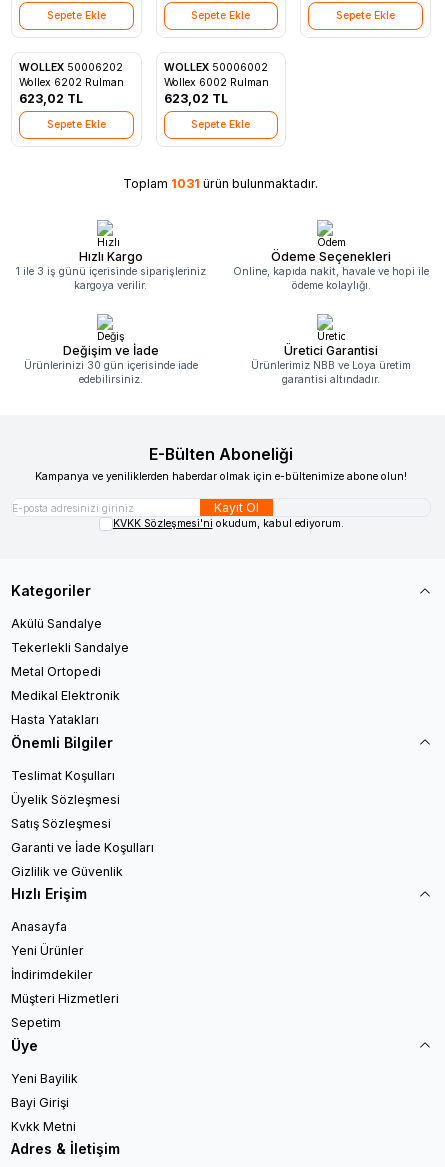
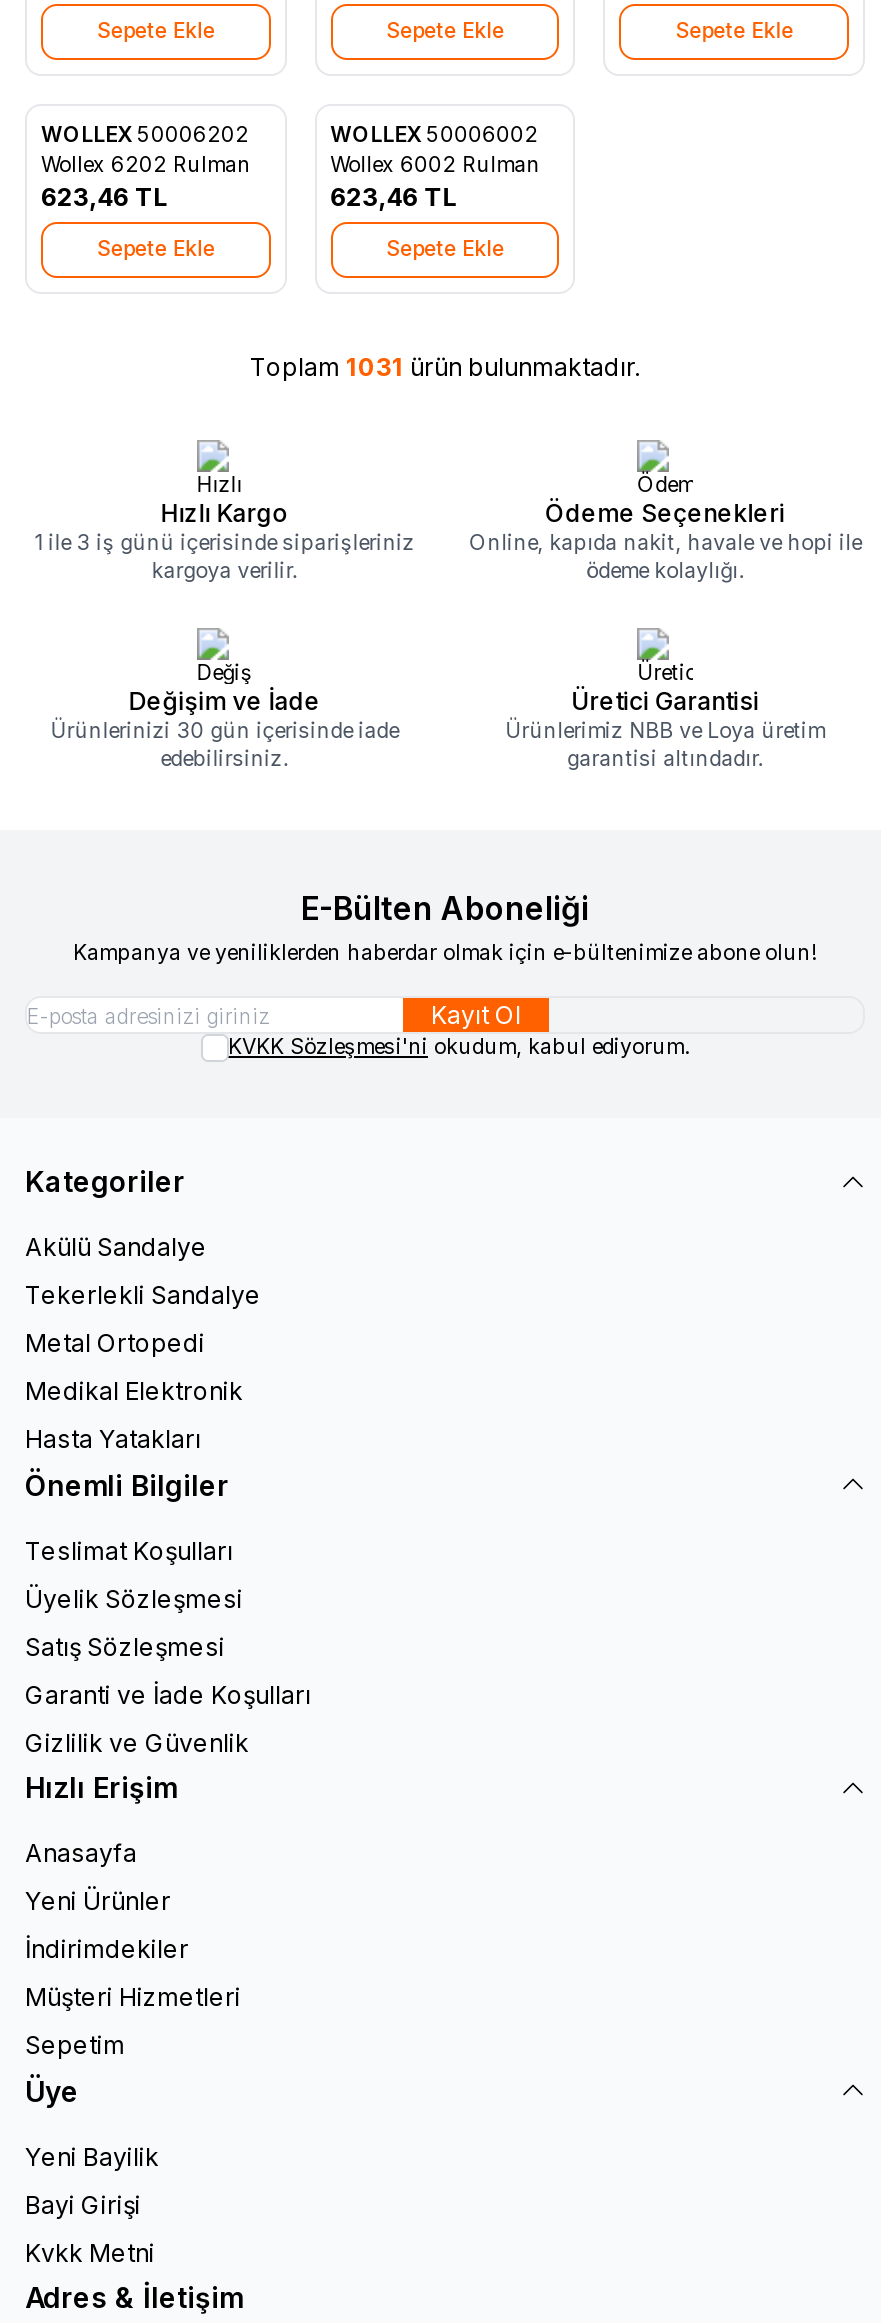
- 623,02 TL
+ 623,46 TL

- 623,02 TL
+ 623,46 TL
